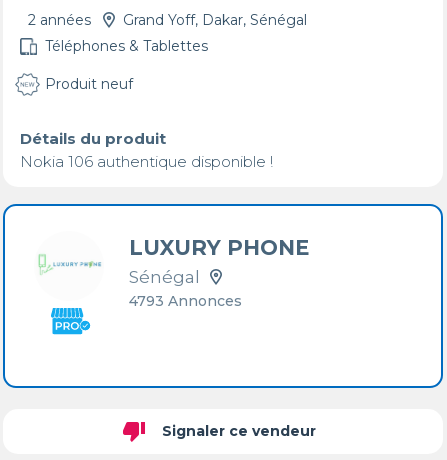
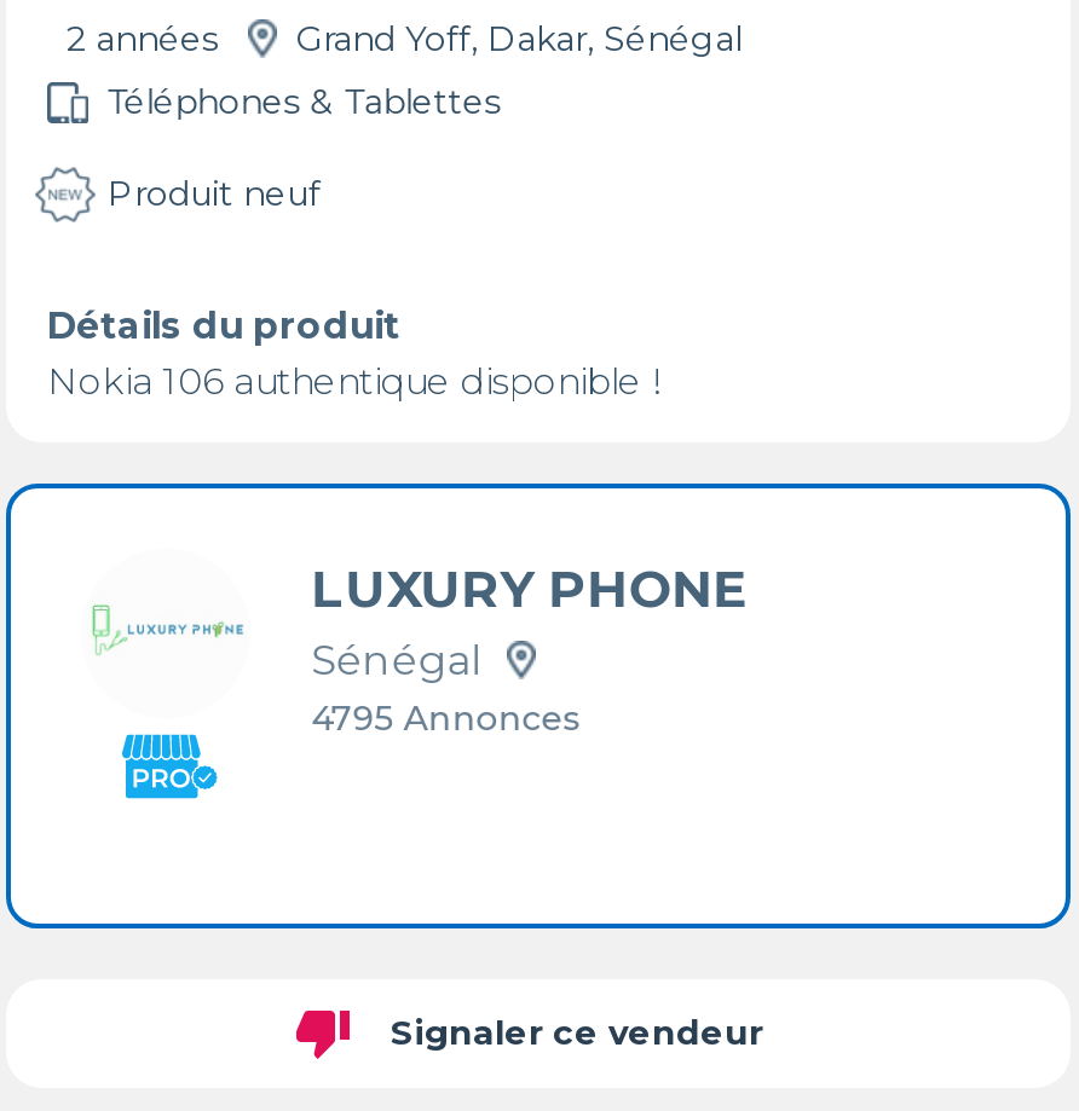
- 4793 Annonces
+ 4795 Annonces
